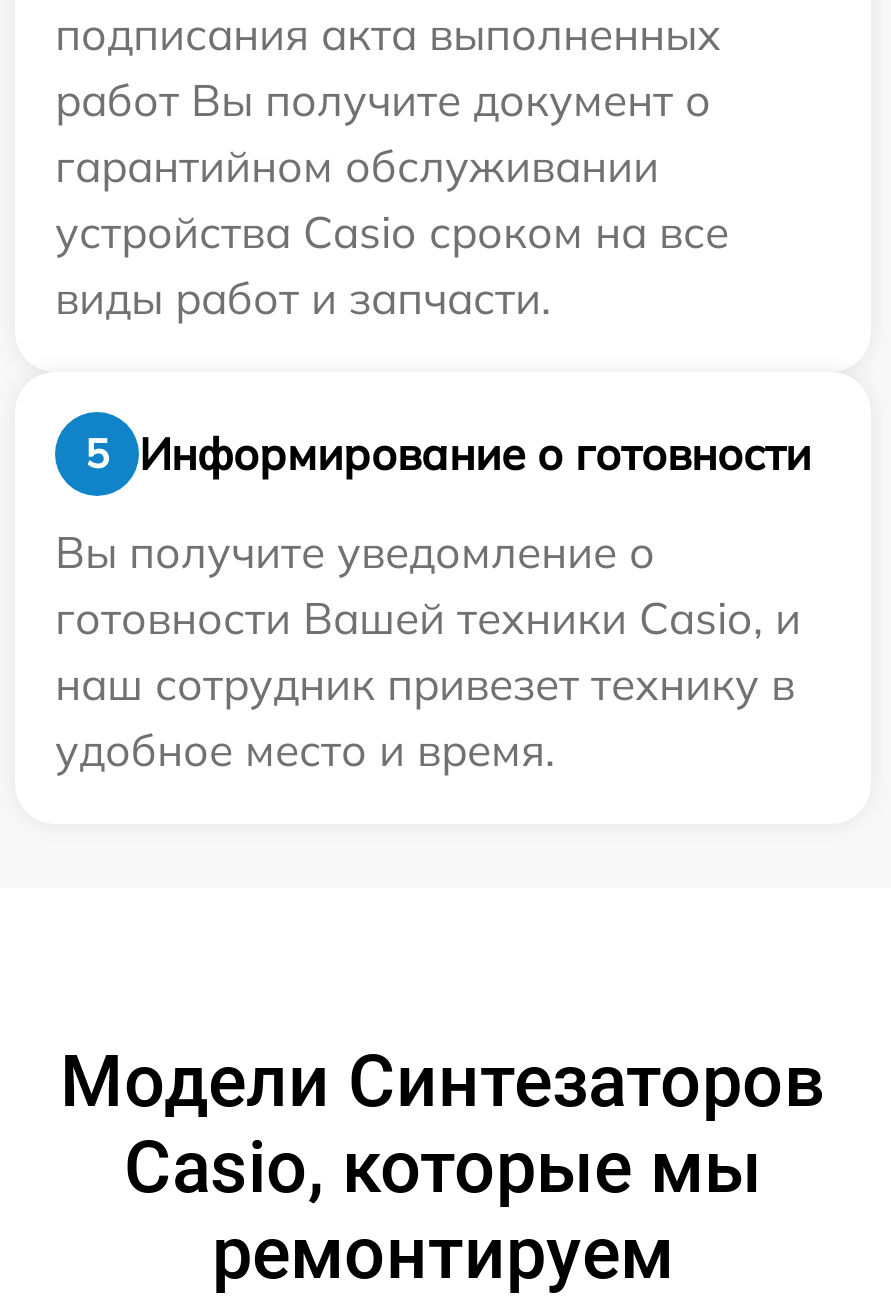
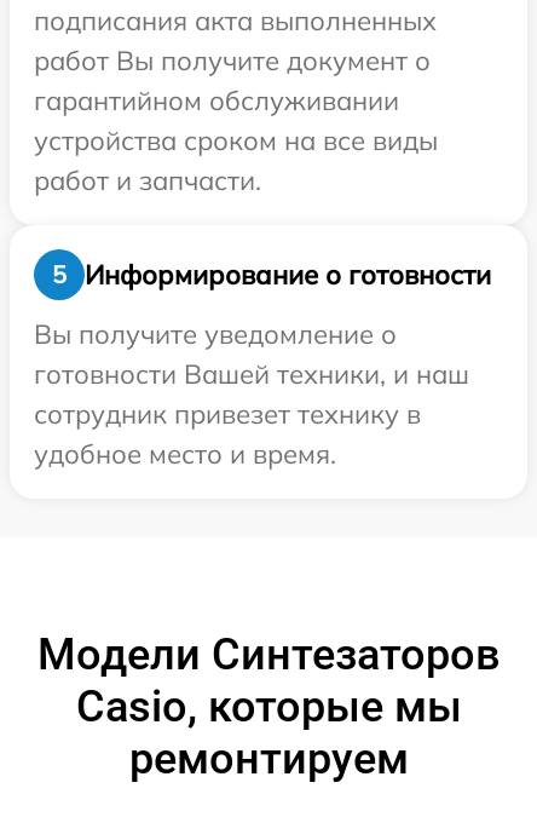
- устройства Casio сроком на все
- виды работ и запчасти.
+ устройства сроком на все виды
+ работ и запчасти.

- готовности Вашей техники Casio, и
- наш сотрудник привезет технику в
+ готовности Вашей техники, и наш
+ сотрудник привезет технику в
